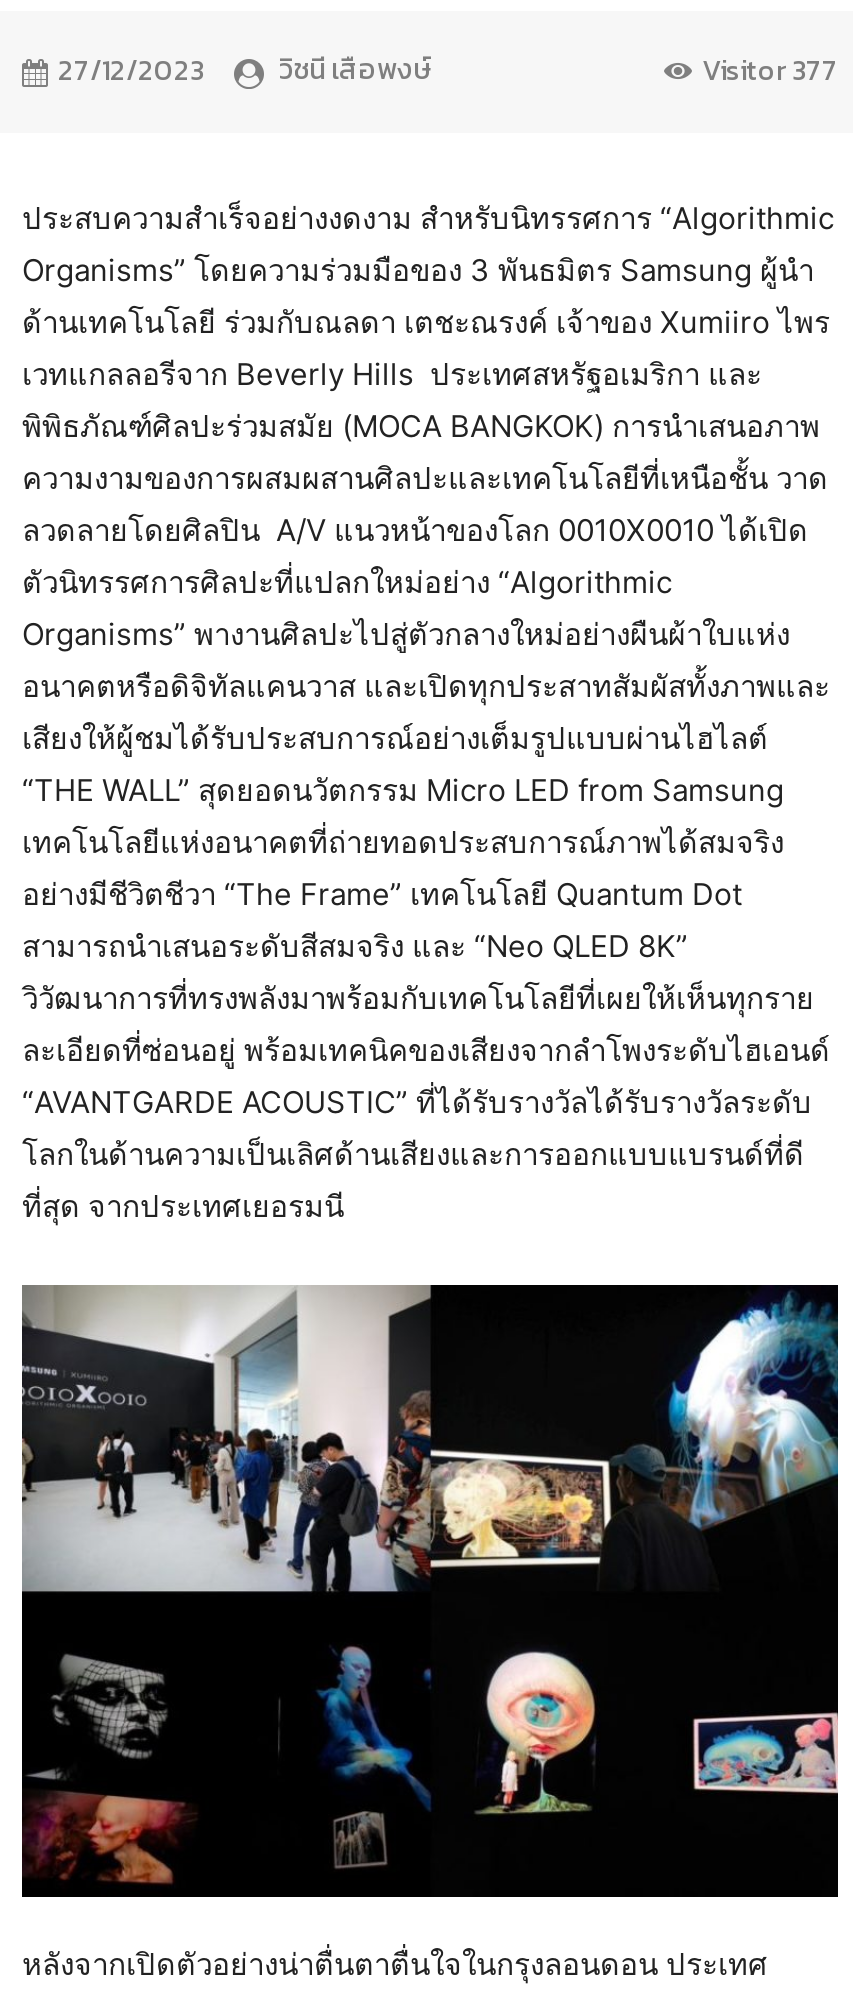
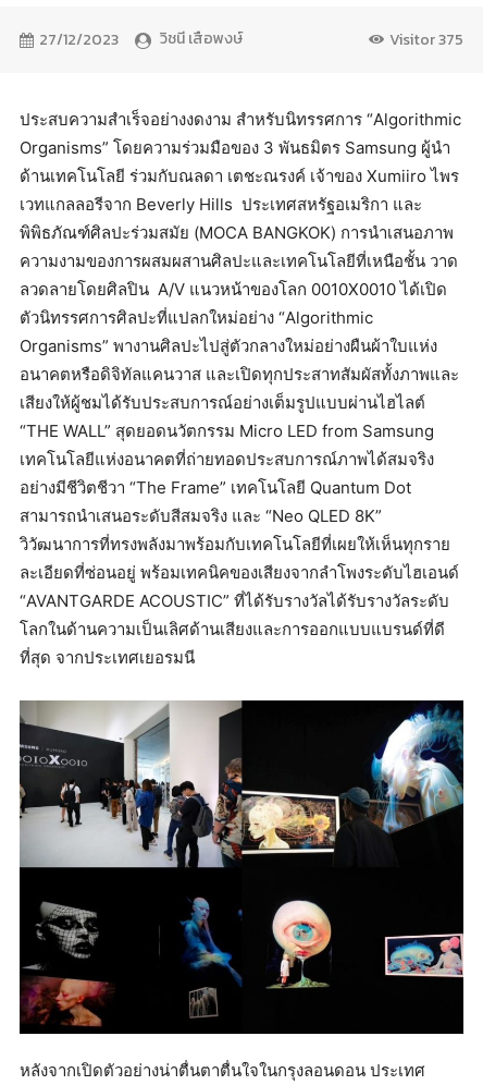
- Visitor377
+ Visitor375
